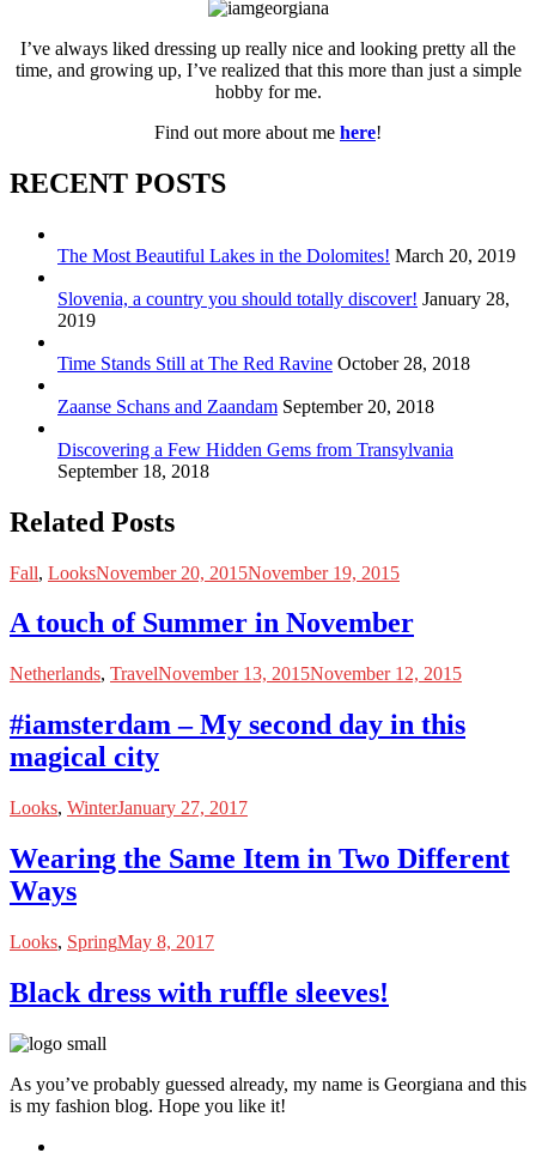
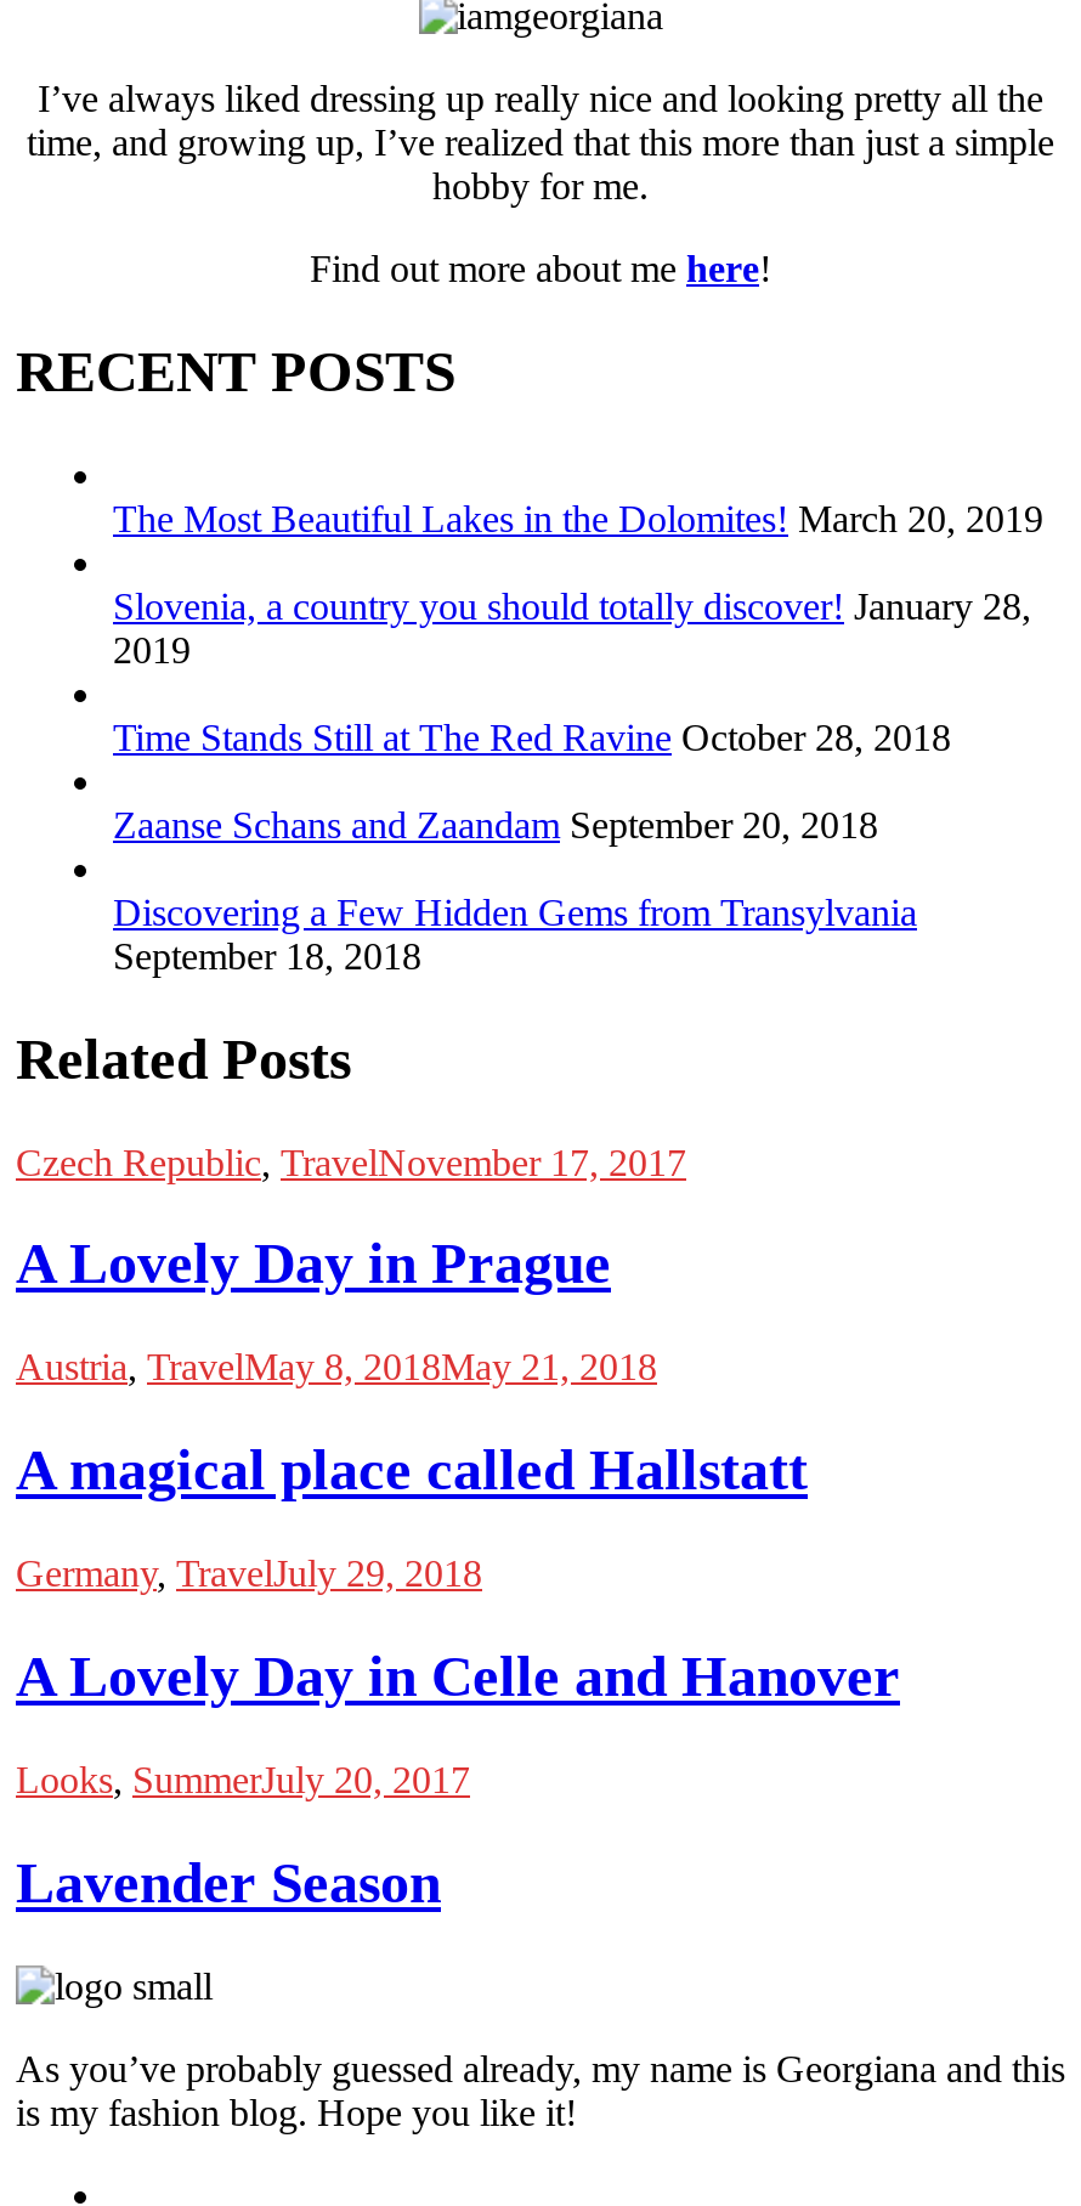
- Fall, LooksNovember 20, 2015November 19, 2015
+ Czech Republic, TravelNovember 17, 2017

- A touch of Summer in November
+ A Lovely Day in Prague

- Netherlands, TravelNovember 13, 2015November 12, 2015
+ Austria, TravelMay 8, 2018May 21, 2018

- #iamsterdam – My second day in this
- magical city
+ A magical place called Hallstatt

- Looks, WinterJanuary 27, 2017
+ Germany, TravelJuly 29, 2018

- Wearing the Same Item in Two Different
- Ways
+ A Lovely Day in Celle and Hanover

- Looks, SpringMay 8, 2017
+ Looks, SummerJuly 20, 2017

- Black dress with ruffle sleeves!
+ Lavender Season
